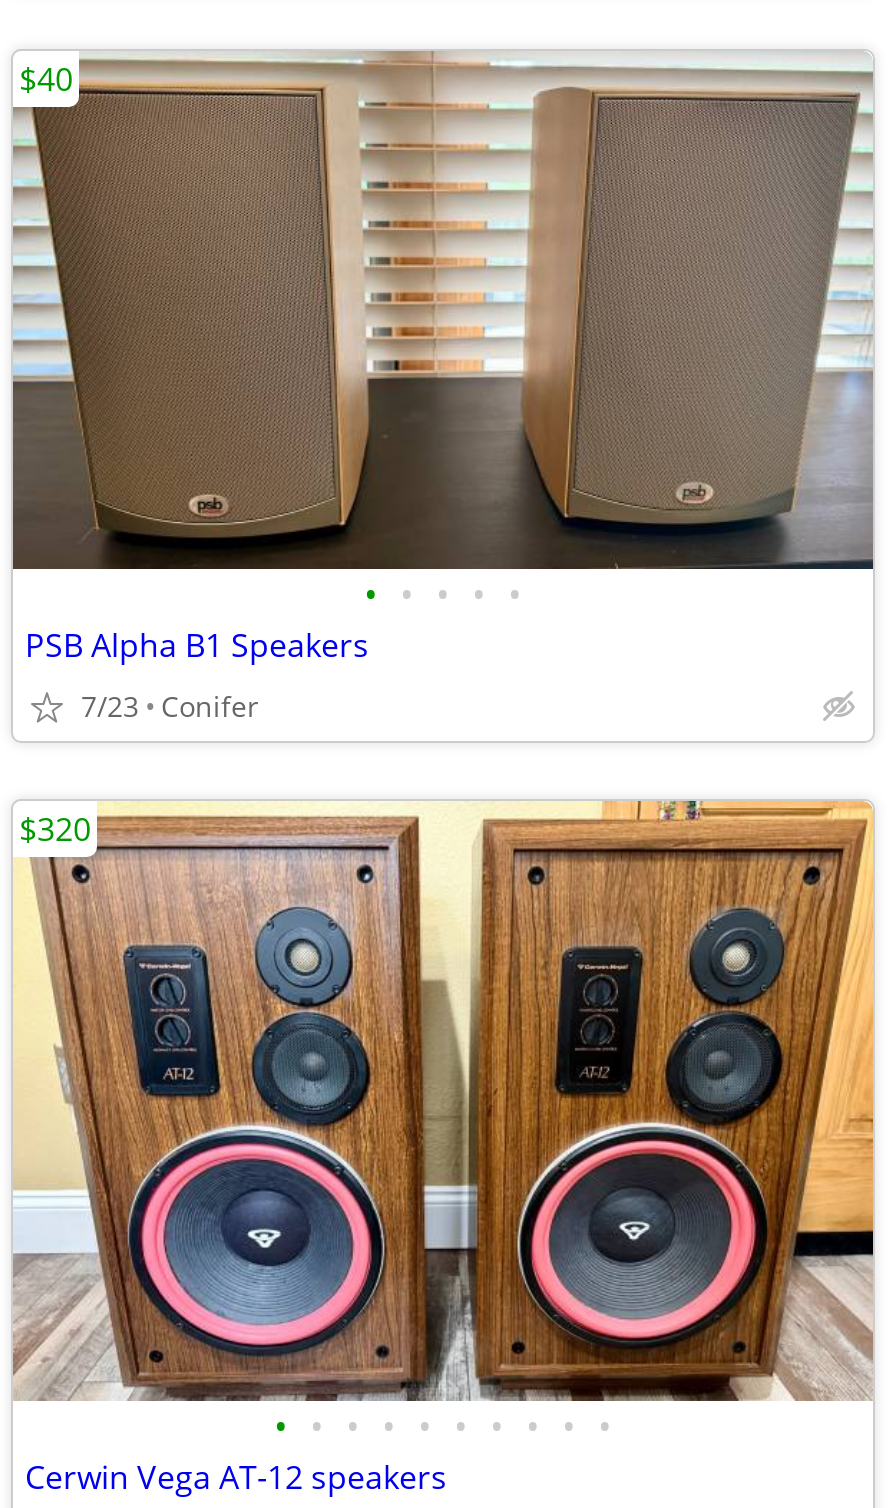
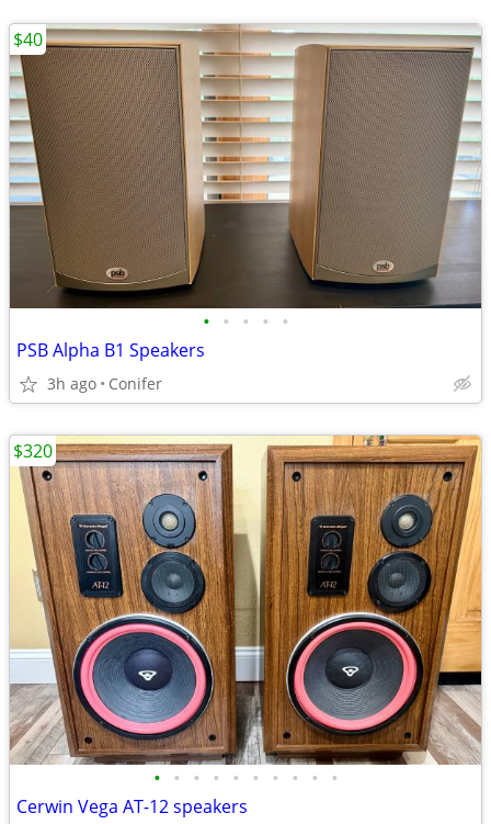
- 7/23 Conifer
+ 3h ago Conifer
